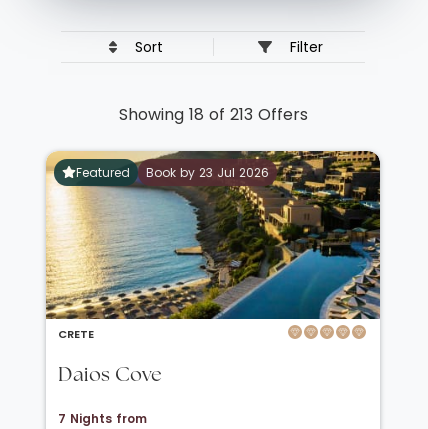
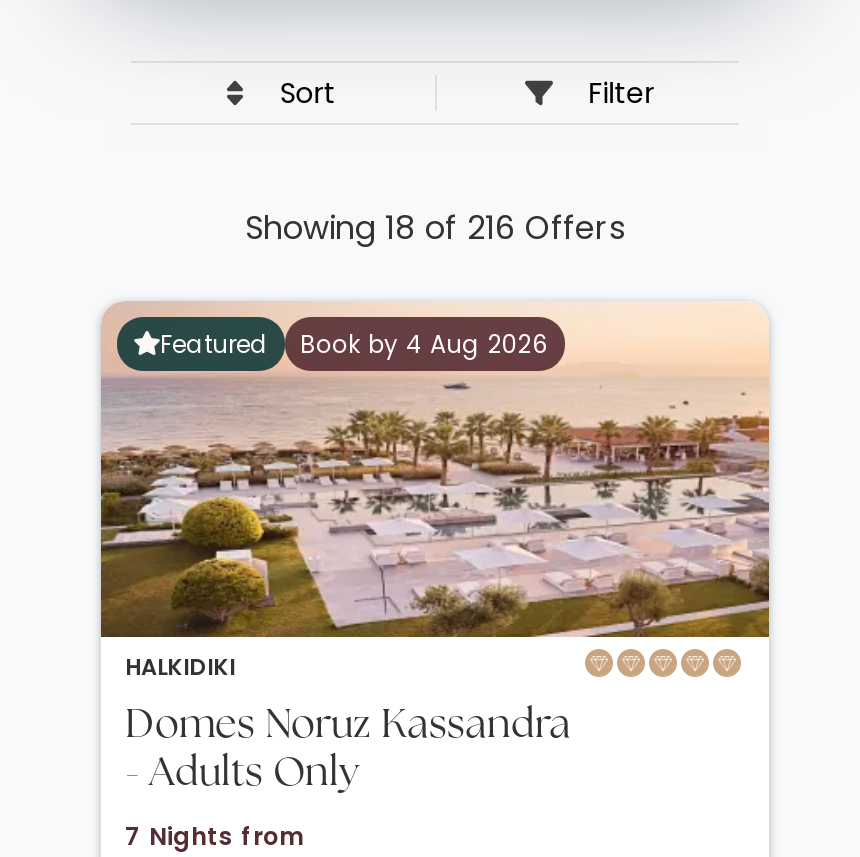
- Showing 18 of 213 Offers
+ Showing 18 of 216 Offers

- [image]
- Featured Book by 23 Jul 2026
+ [image]
+ Featured Book by 4 Aug 2026

- CRETE
+ HALKIDIKI

- Daios Cove
+ Domes Noruz Kassandra
+ - Adults Only
